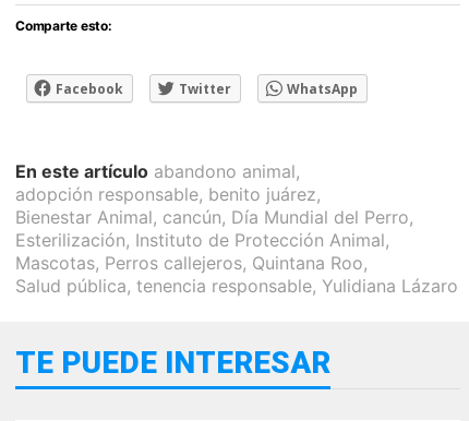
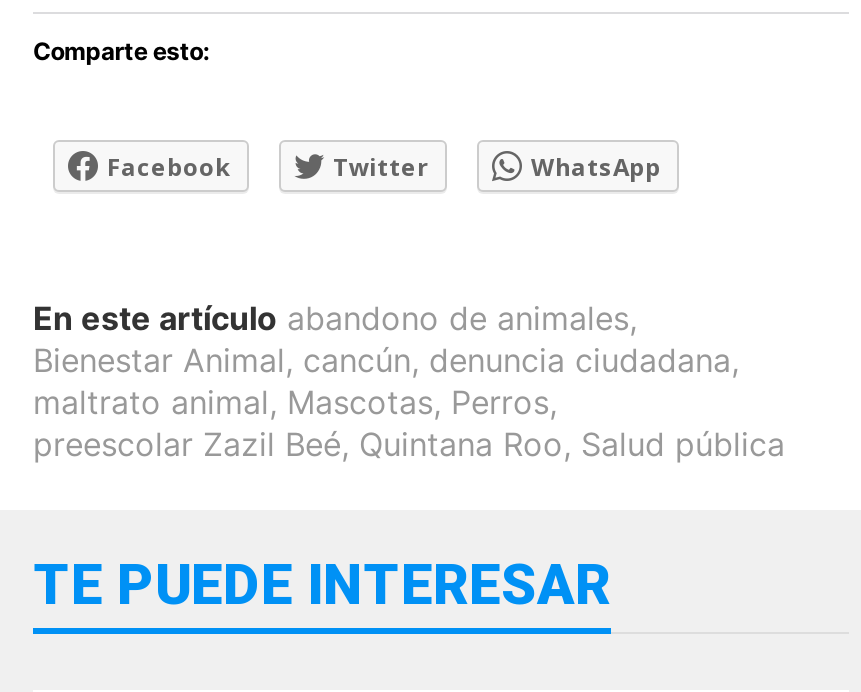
- En este artículo abandono animal,
- adopción responsable, benito juárez,
- Bienestar Animal, cancún, Día Mundial del Perro,
- Esterilización, Instituto de Protección Animal,
- Mascotas, Perros callejeros, Quintana Roo,
- Salud pública, tenencia responsable, Yulidiana Lázaro
+ En este artículo abandono de animales,
+ Bienestar Animal, cancún, denuncia ciudadana,
+ maltrato animal, Mascotas, Perros,
+ preescolar Zazil Beé, Quintana Roo, Salud pública
